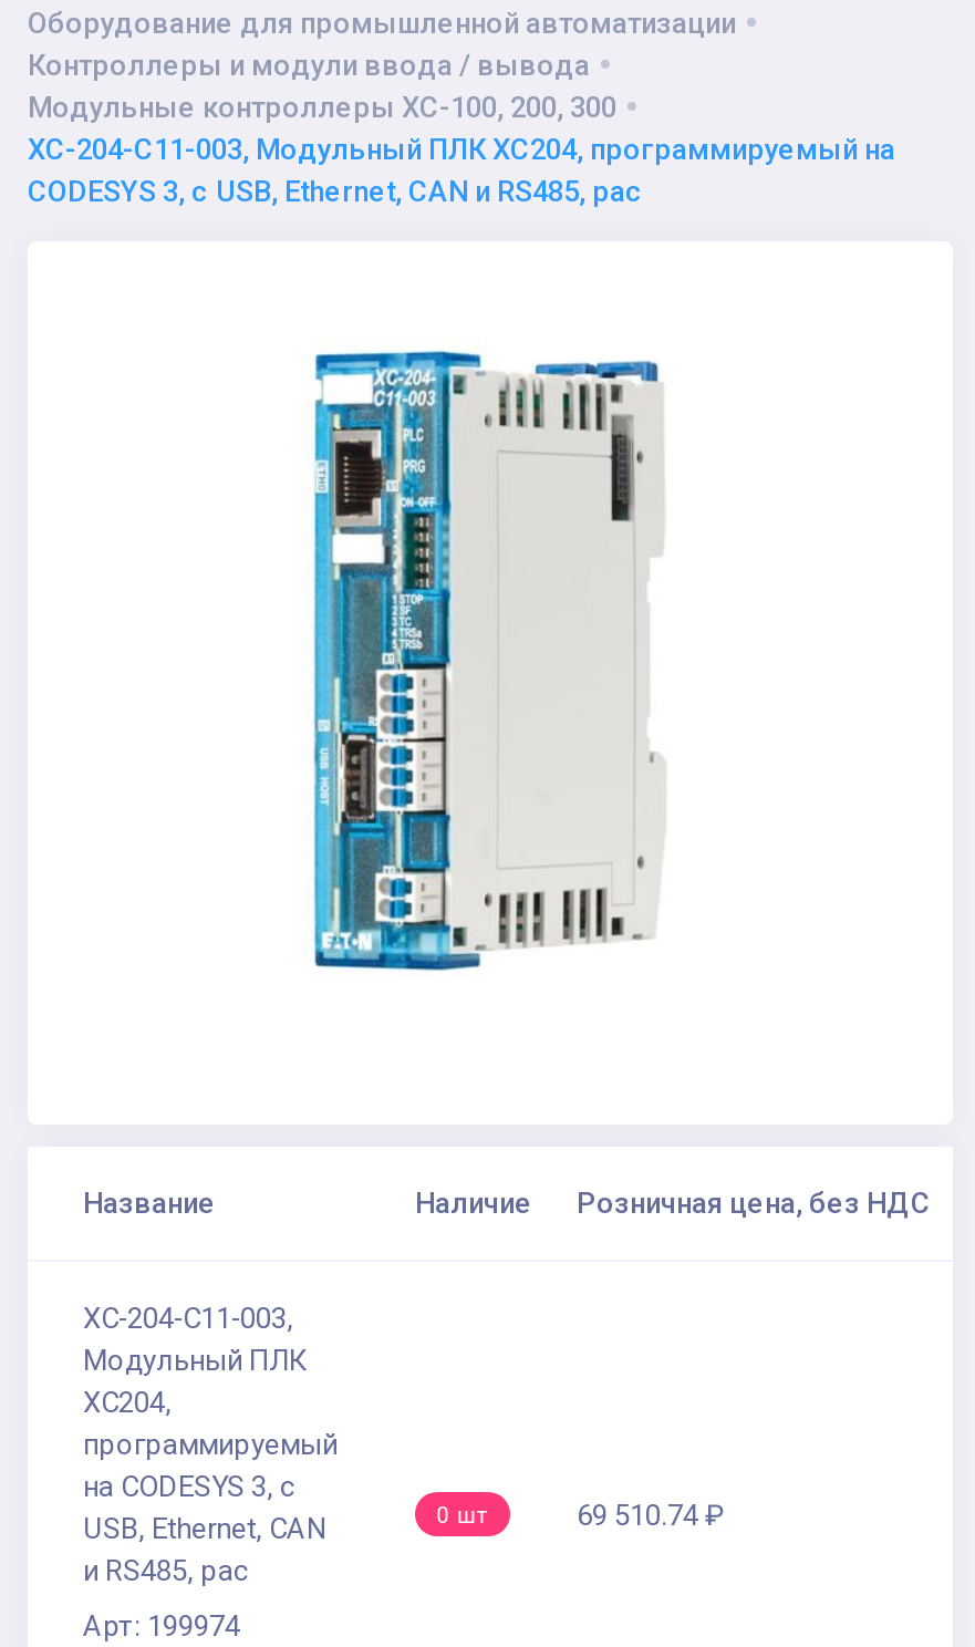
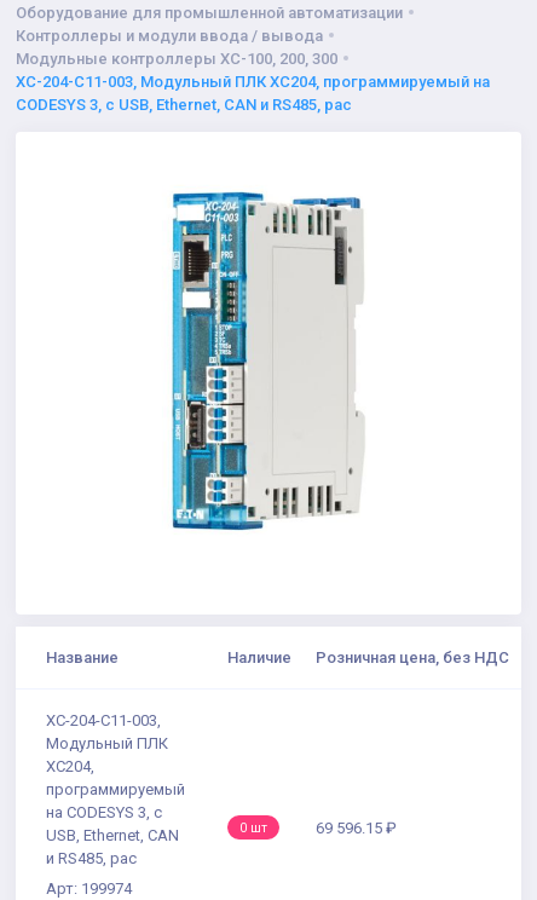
- 69 510.74 ₽
+ 69 596.15 ₽
